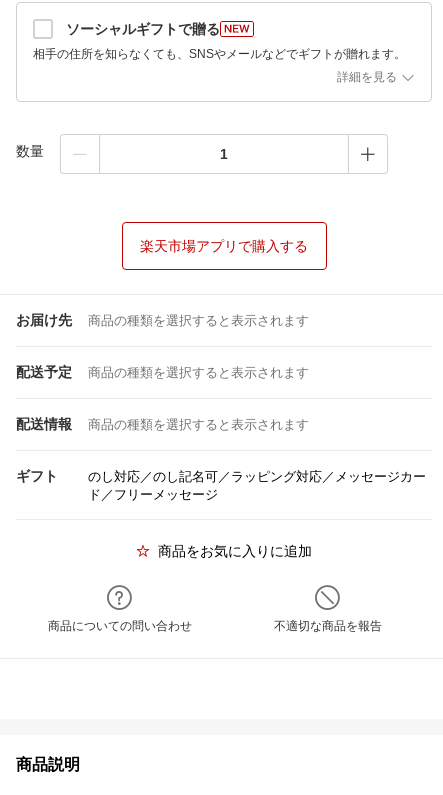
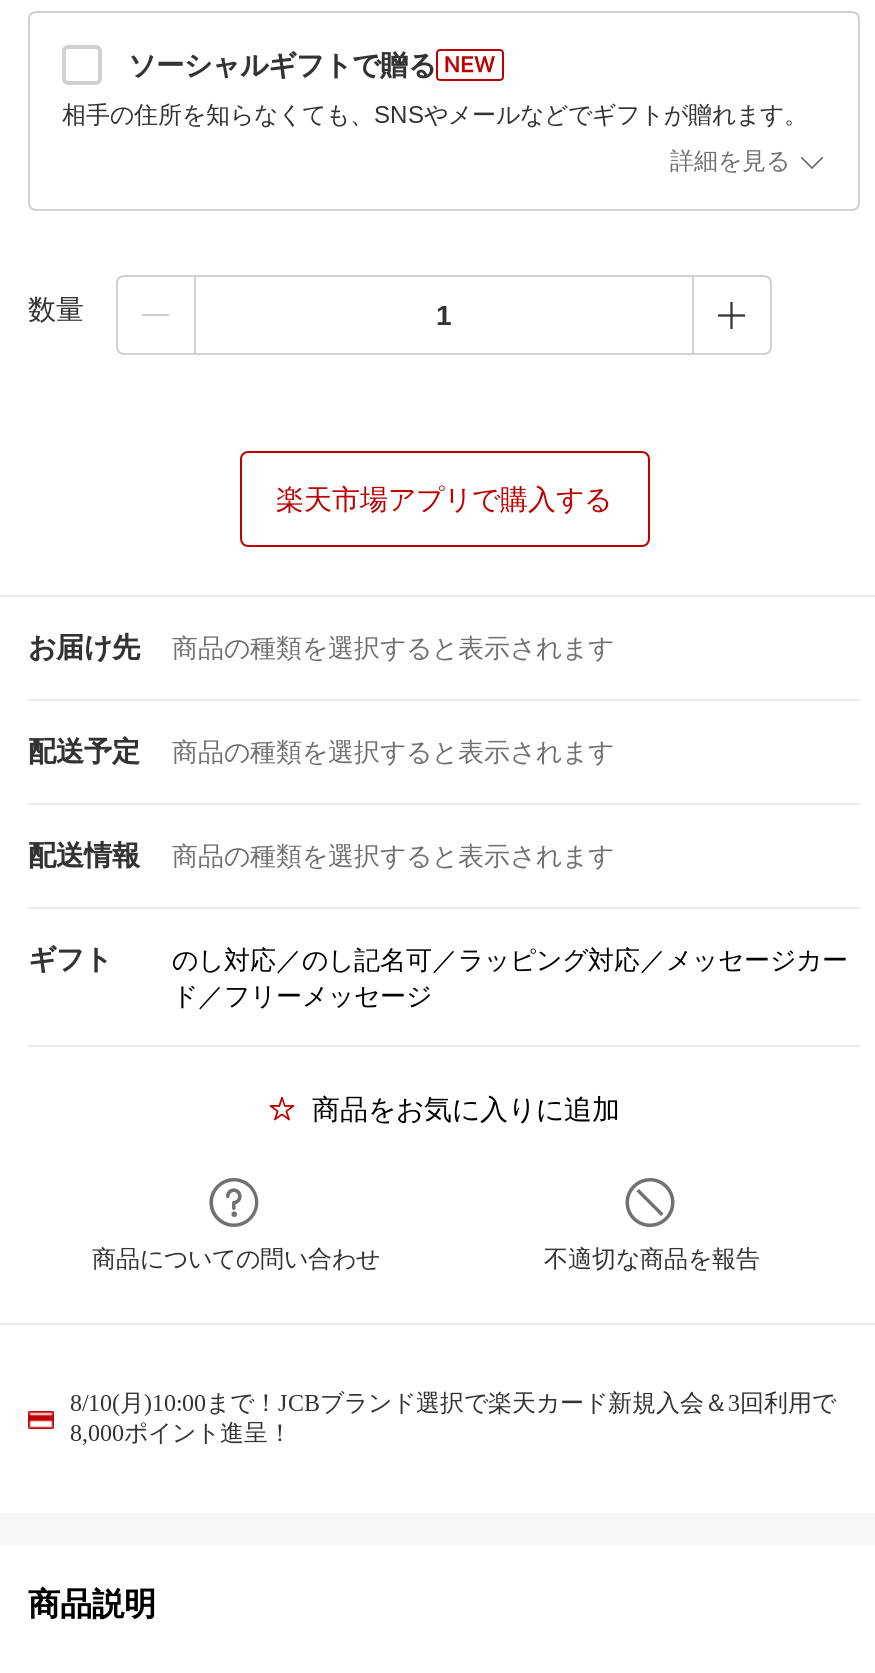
+ 8/10(月)10:00まで！JCBブランド選択で楽天カード新規入会＆3回利用で
+ 8,000ポイント進呈！
